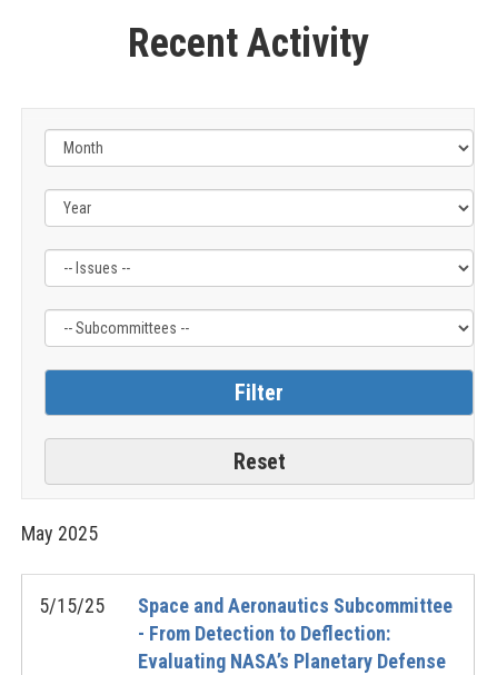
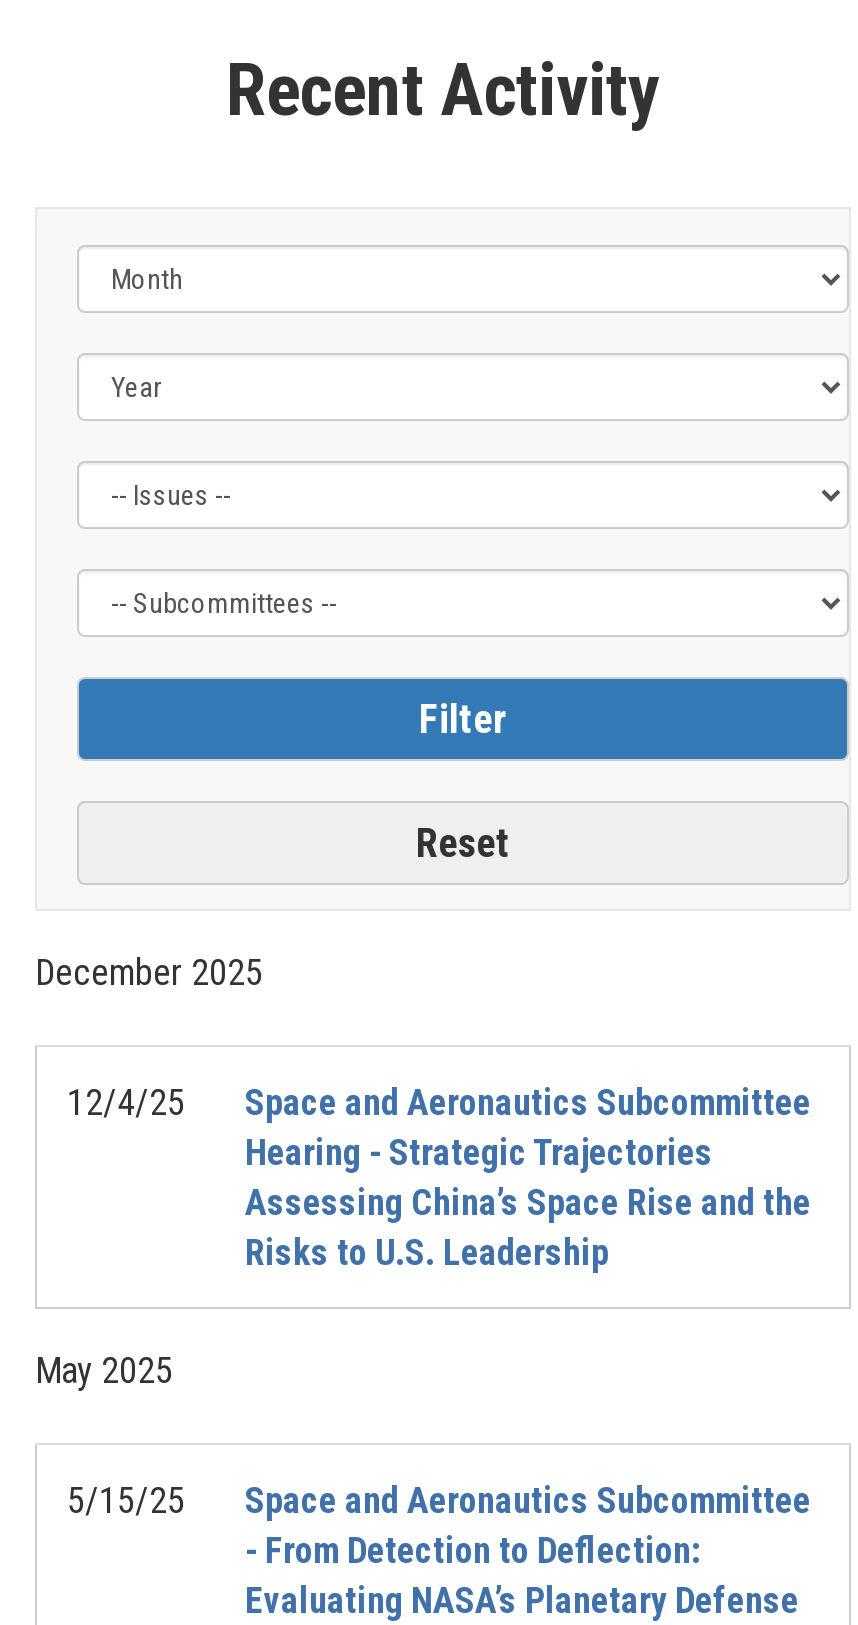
+ December 2025
+ 12/4/25
+ Space and Aeronautics Subcommittee
+ Hearing - Strategic Trajectories
+ Assessing China’s Space Rise and the
+ Risks to U.S. Leadership
